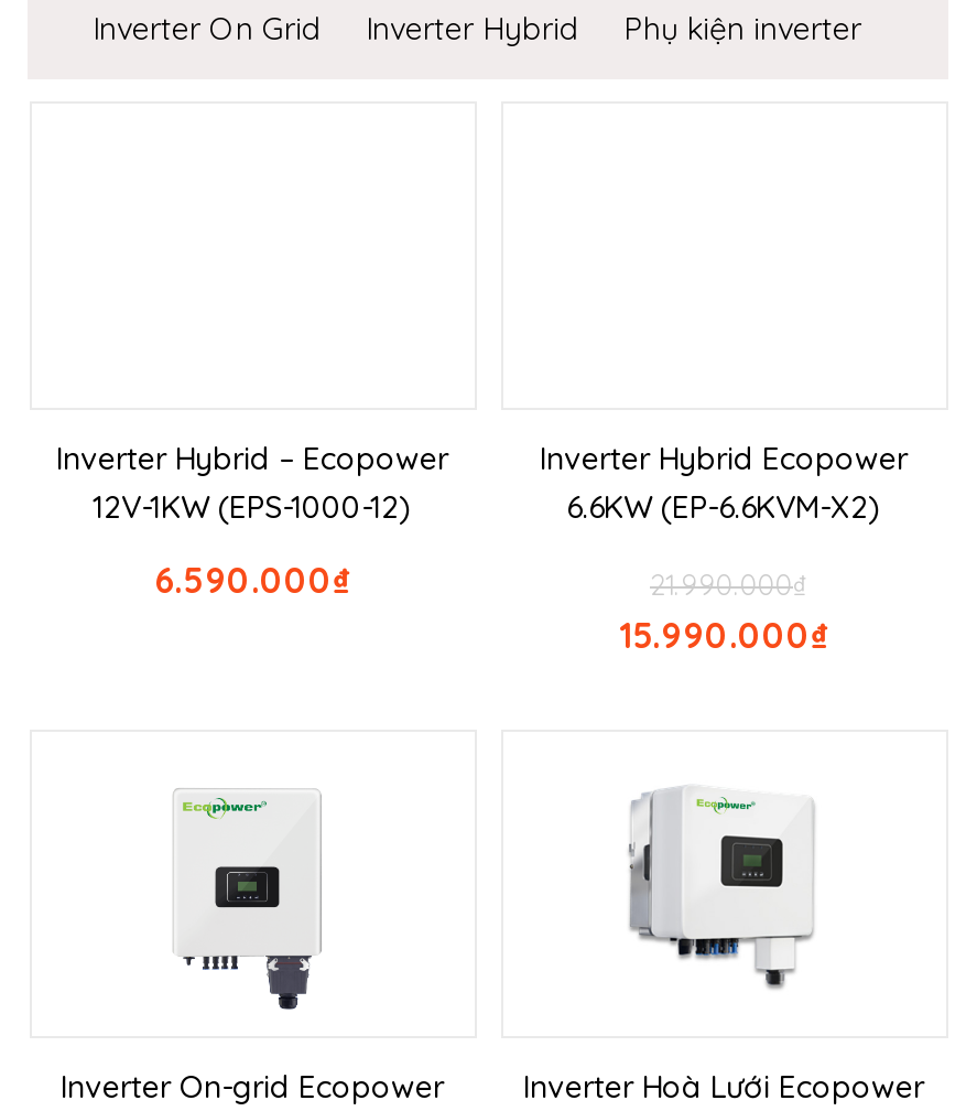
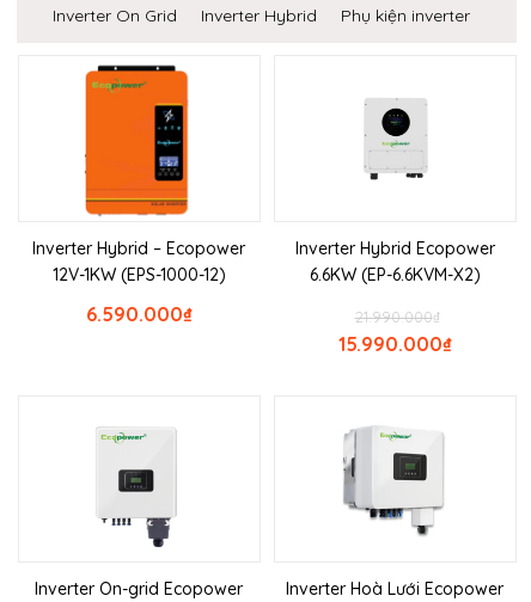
+ [image]

+ [image]
